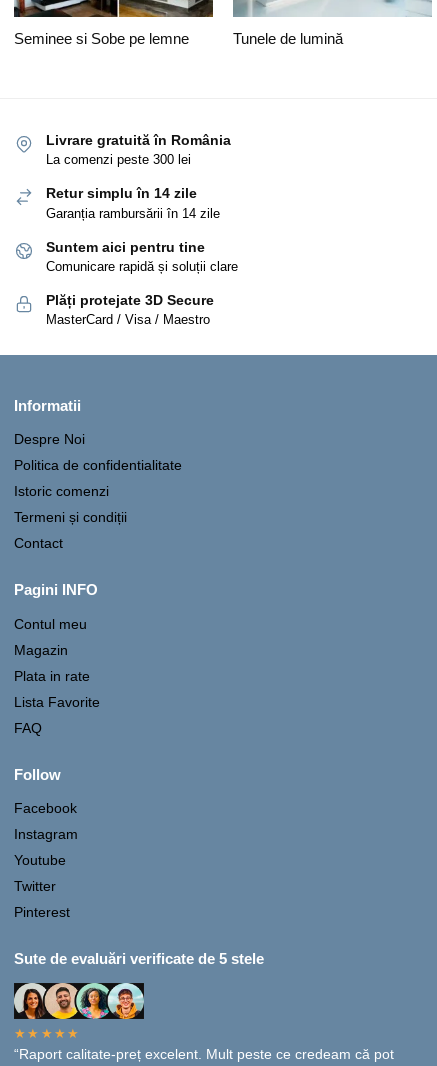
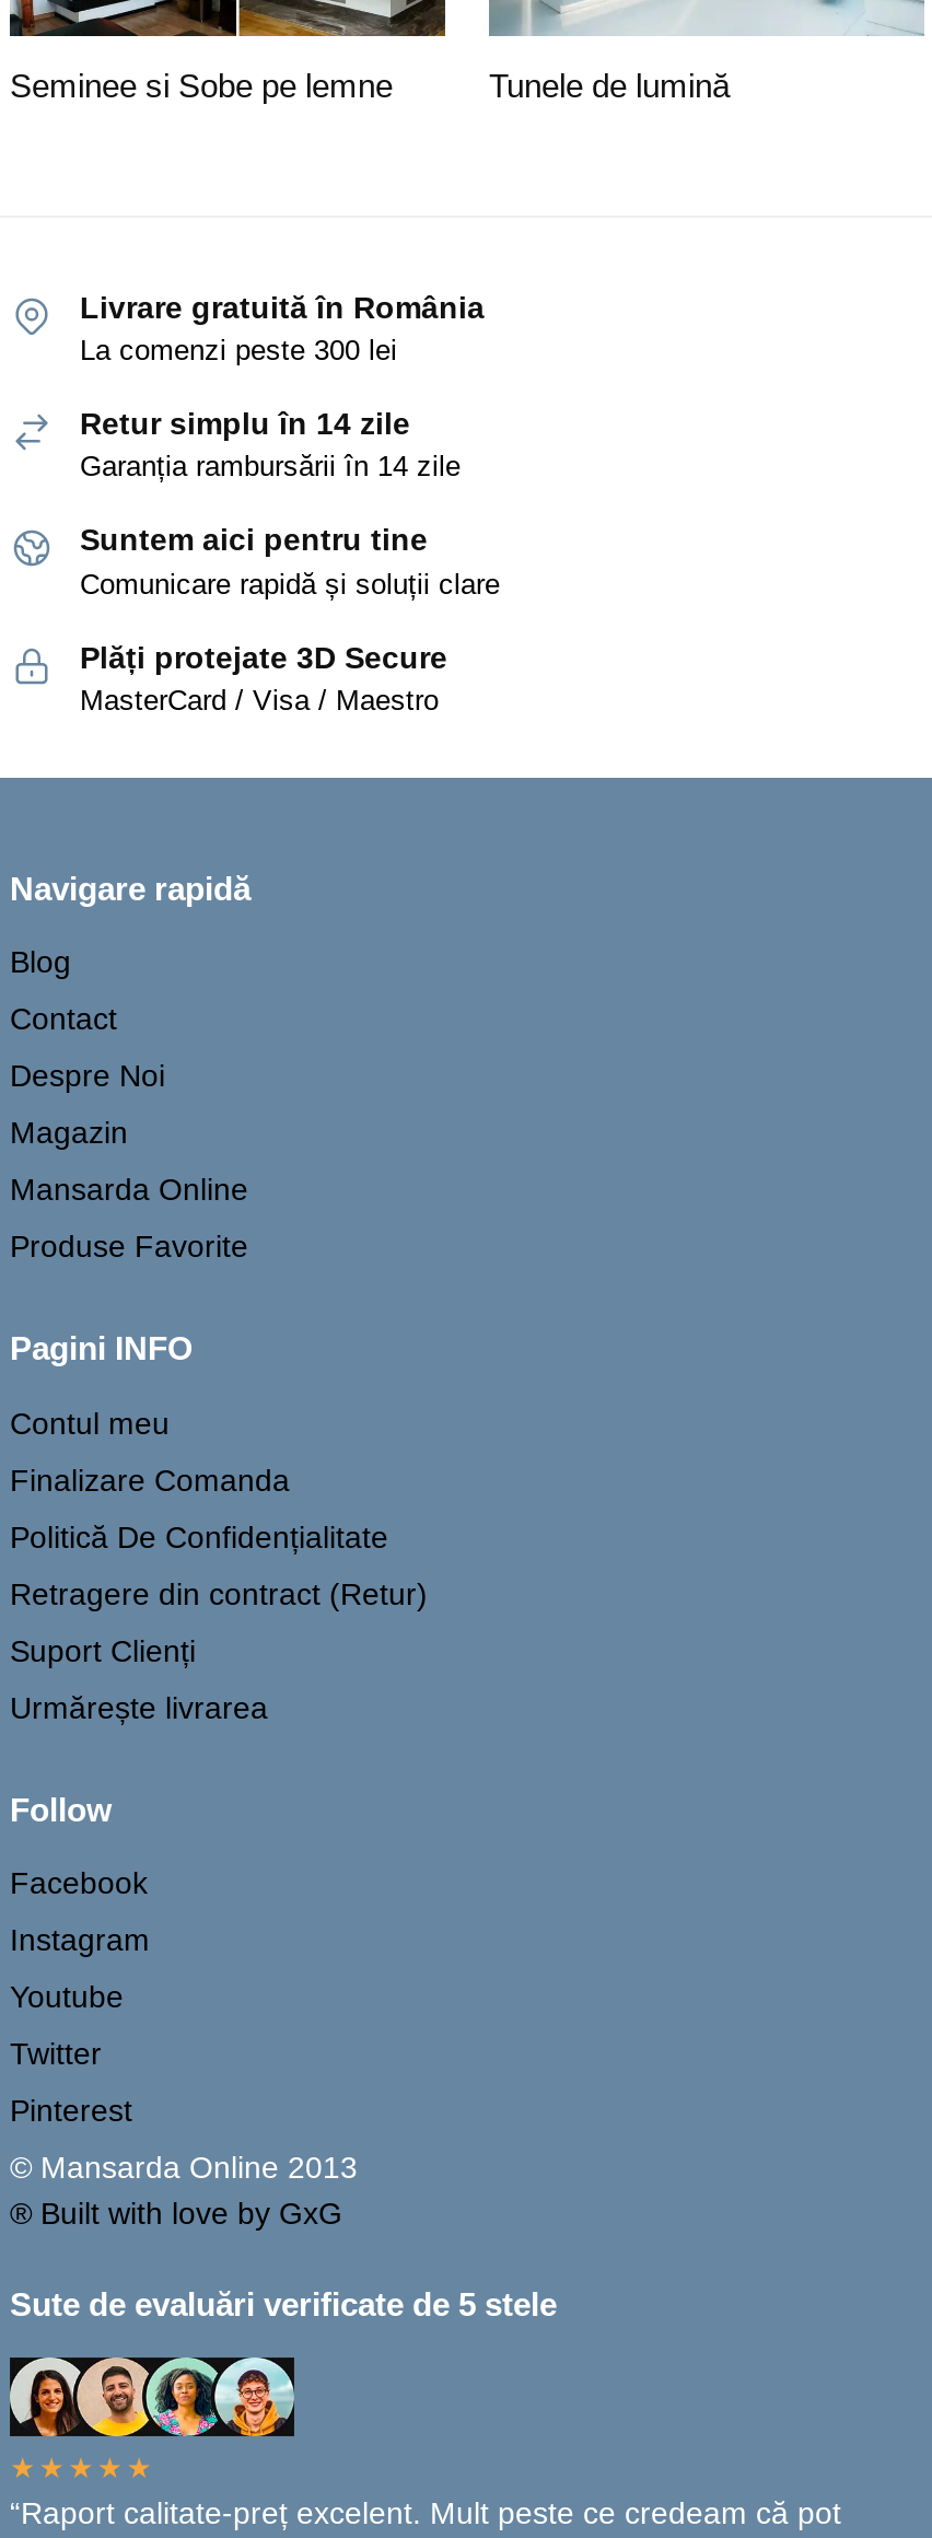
- Informatii
+ Navigare rapidă
+ Blog
+ Contact

- Politica de confidentialitate
- Istoric comenzi
- Termeni și condiții
- Contact
+ Magazin
+ Mansarda Online
+ Produse Favorite

- Magazin
- Plata in rate
- Lista Favorite
- FAQ
+ Finalizare Comanda
+ Politică De Confidențialitate
+ Retragere din contract (Retur)
+ Suport Clienți
+ Urmărește livrarea

+ © Mansarda Online 2013
+ ® Built with love by GxG
